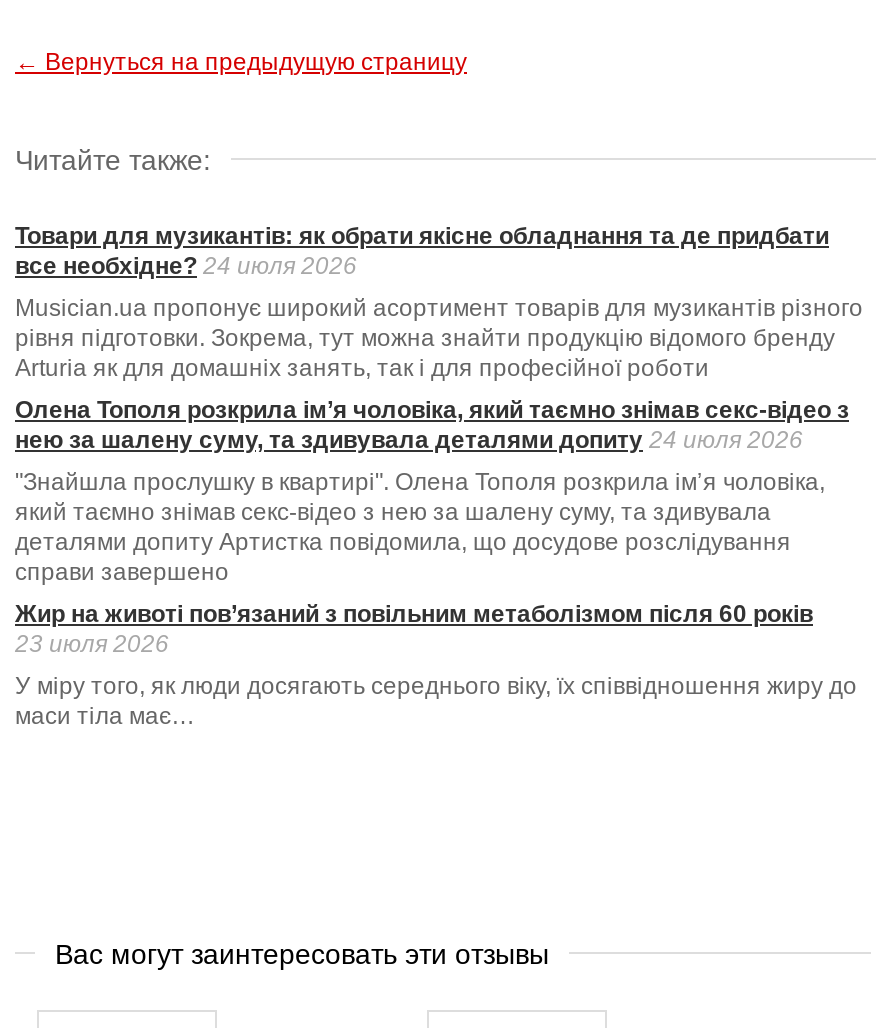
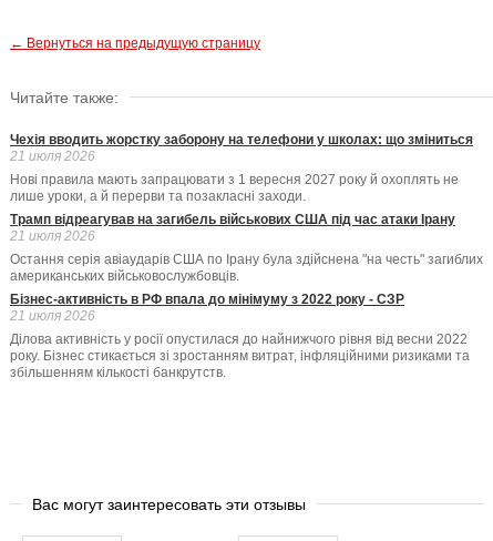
- Товари для музикантів: як обрати якісне обладнання та де придбати
- все необхідне? 24 июля 2026
+ Чехія вводить жорстку заборону на телефони у школах: що зміниться
+ 21 июля 2026

- Musician.ua пропонує широкий асортимент товарів для музикантів різного
- рівня підготовки. Зокрема, тут можна знайти продукцію відомого бренду
- Arturia як для домашніх занять, так і для професійної роботи
+ Нові правила мають запрацювати з 1 вересня 2027 року й охоплять не
+ лише уроки, а й перерви та позакласні заходи.

- Олена Тополя розкрила імʼя чоловіка, який таємно знімав секс-відео з
- нею за шалену суму, та здивувала деталями допиту 24 июля 2026
+ Трамп відреагував на загибель військових США під час атаки Ірану
+ 21 июля 2026

- "Знайшла прослушку в квартирі". Олена Тополя розкрила імʼя чоловіка,
- який таємно знімав секс-відео з нею за шалену суму, та здивувала
- деталями допиту Артистка повідомила, що досудове розслідування
- справи завершено
+ Остання серія авіаударів США по Ірану була здійснена "на честь" загиблих
+ американських військовослужбовців.

- Жир на животі пов’язаний з повільним метаболізмом після 60 років
- 23 июля 2026
+ Бізнес-активність в РФ впала до мінімуму з 2022 року - СЗР
+ 21 июля 2026

- У міру того, як люди досягають середнього віку, їх співвідношення жиру до
- маси тіла має…
+ Ділова активність у росії опустилася до найнижчого рівня від весни 2022
+ року. Бізнес стикається зі зростанням витрат, інфляційними ризиками та
+ збільшенням кількості банкрутств.
